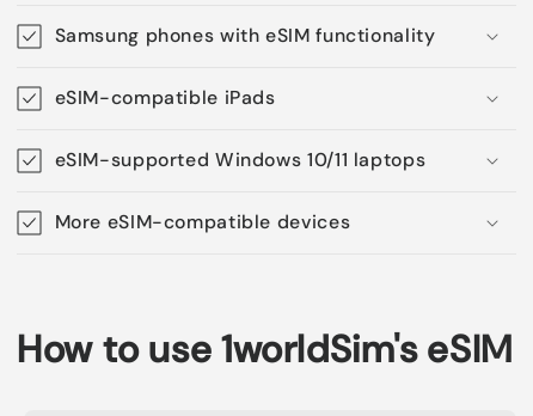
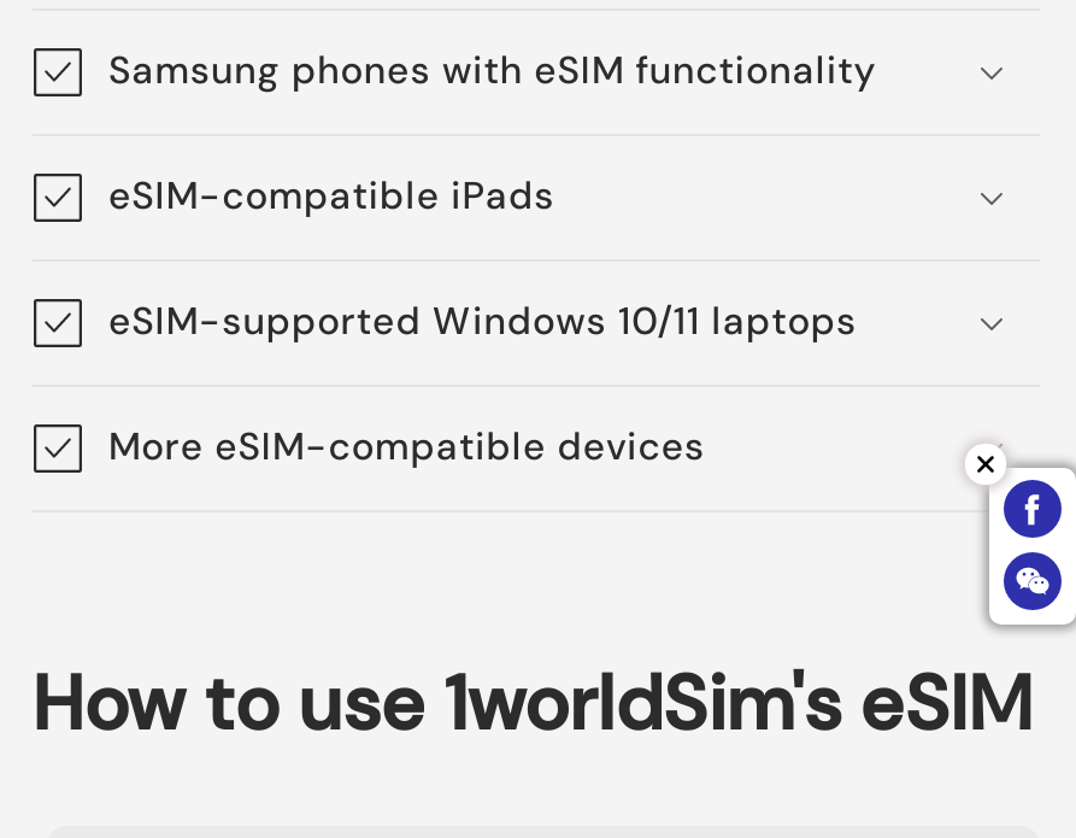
+ [image]
